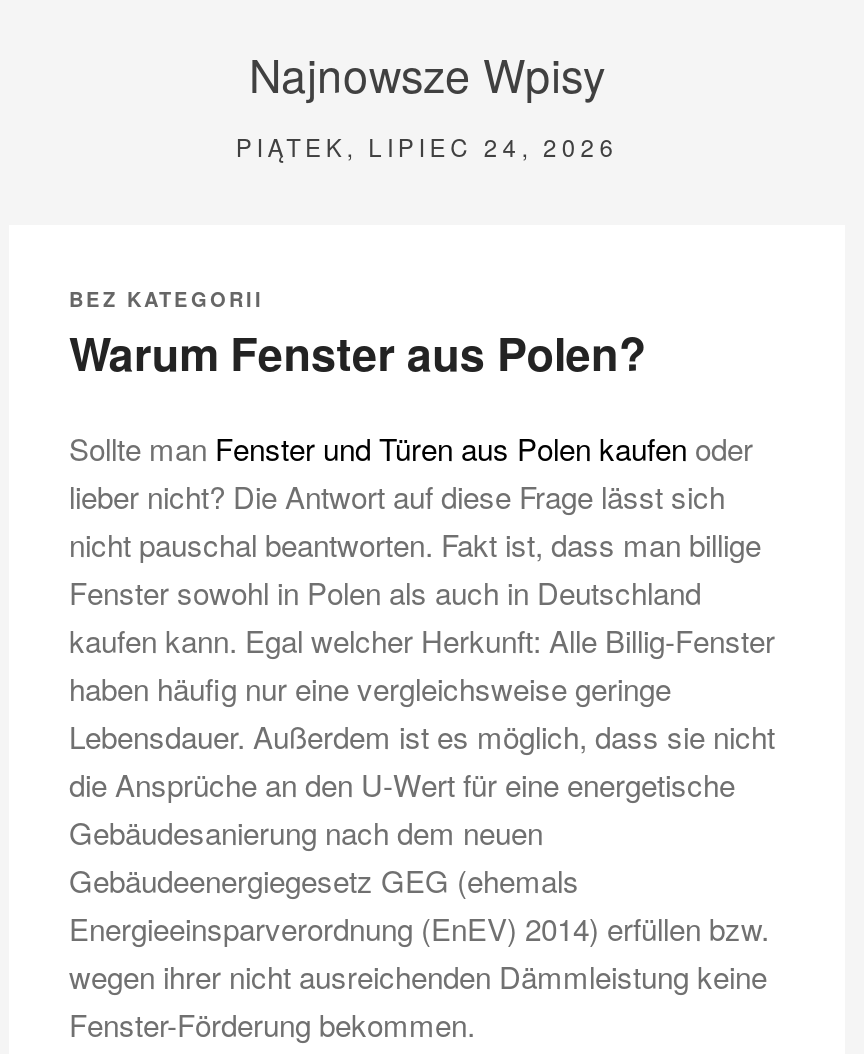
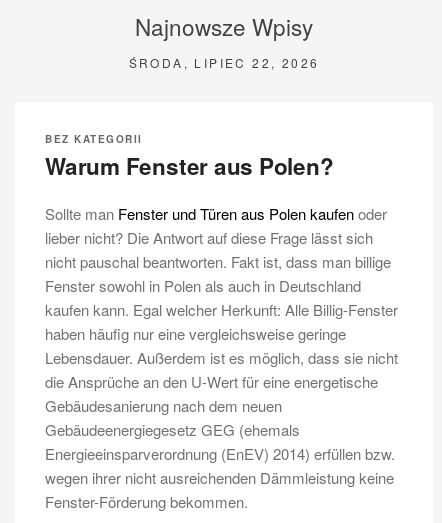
- PIĄTEK, LIPIEC 24, 2026
+ ŚRODA, LIPIEC 22, 2026
